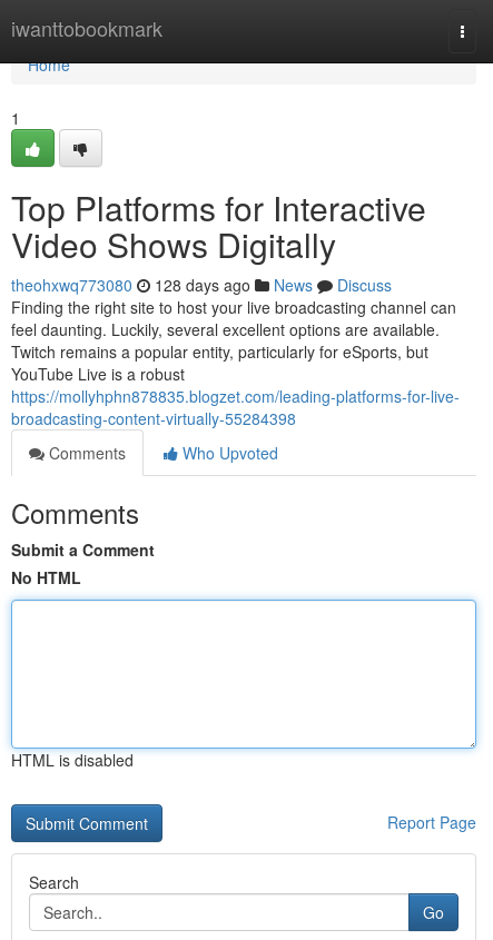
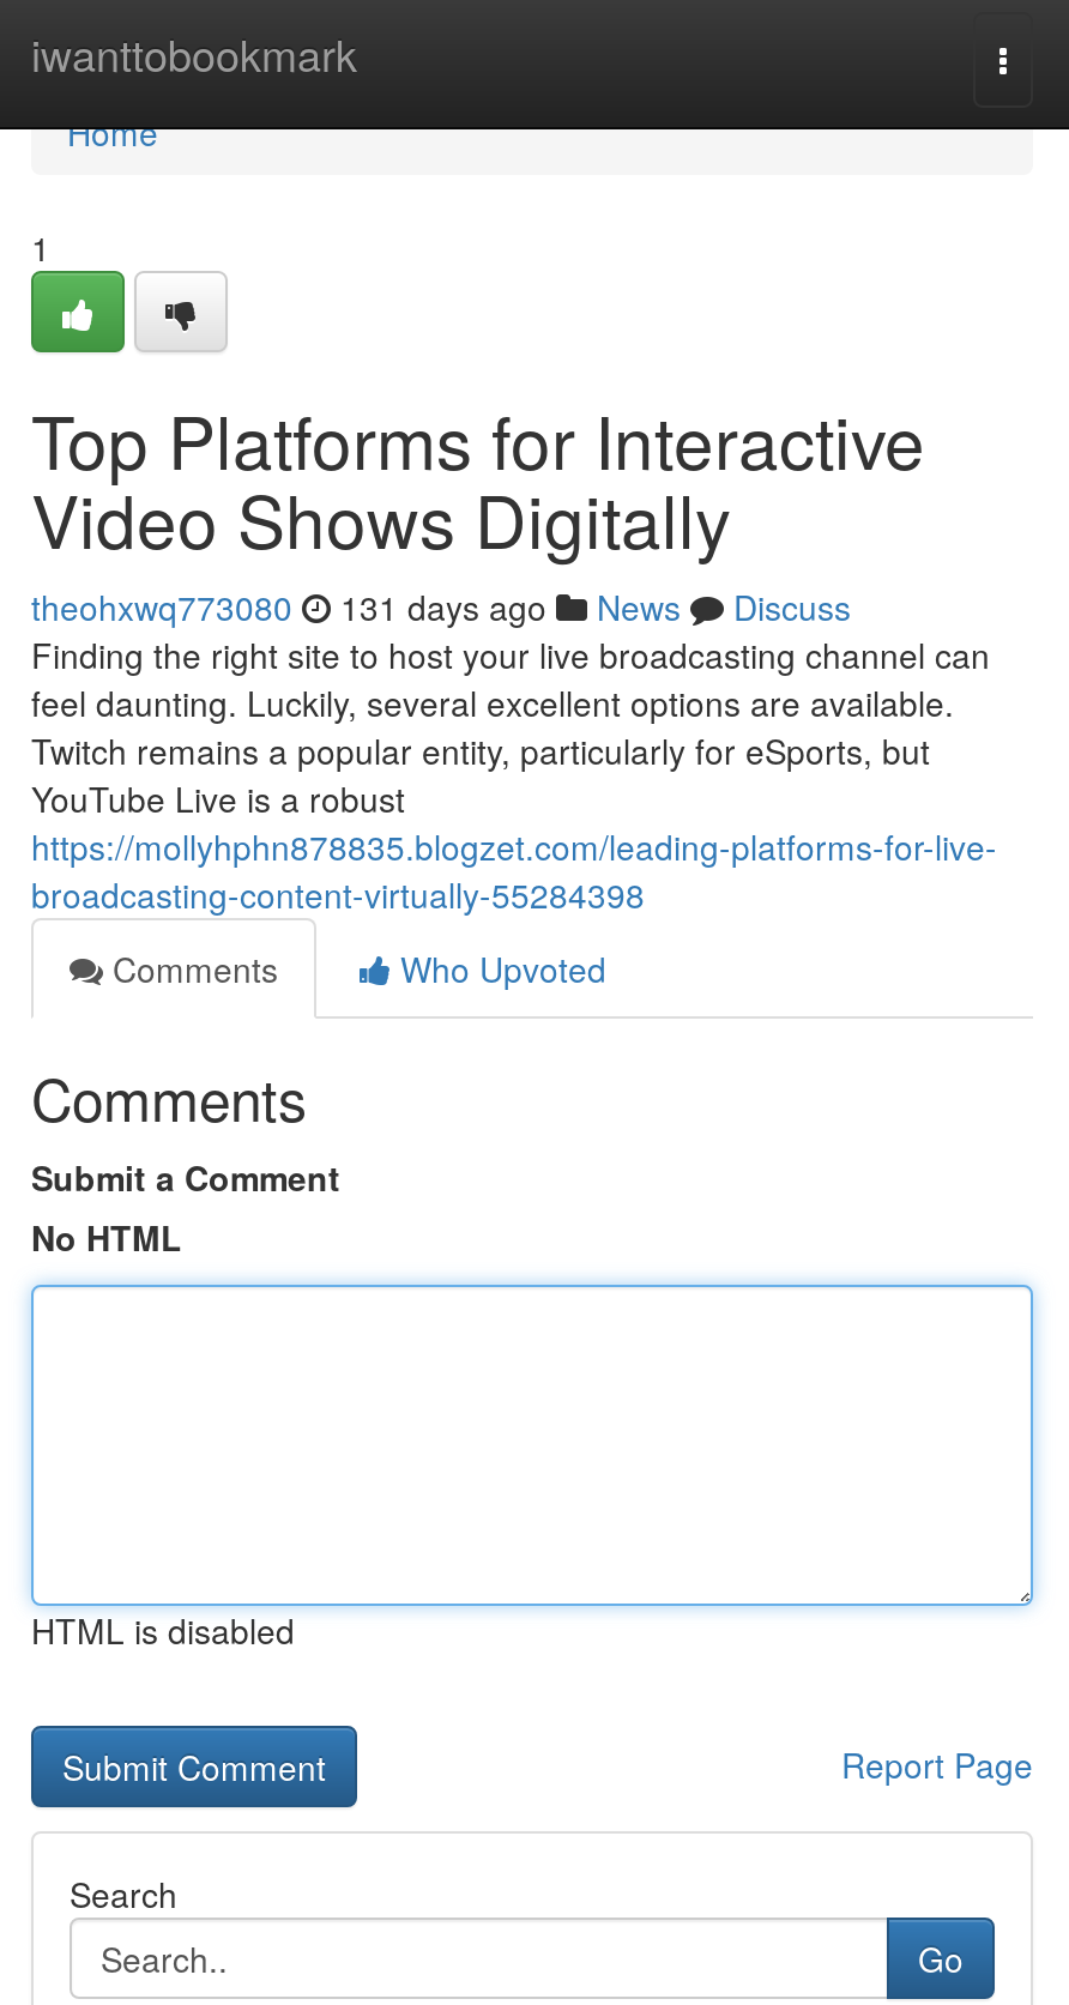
- theohxwq773080 128 days ago News Discuss
+ theohxwq773080 131 days ago News Discuss
